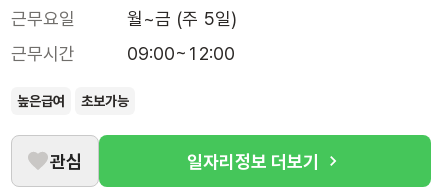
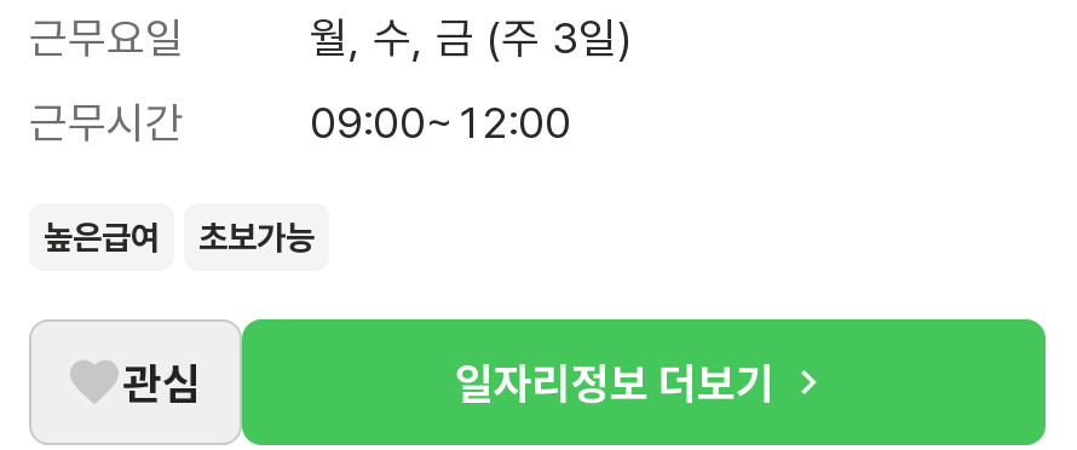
- 월~금 (주 5일)
+ 월, 수, 금 (주 3일)
